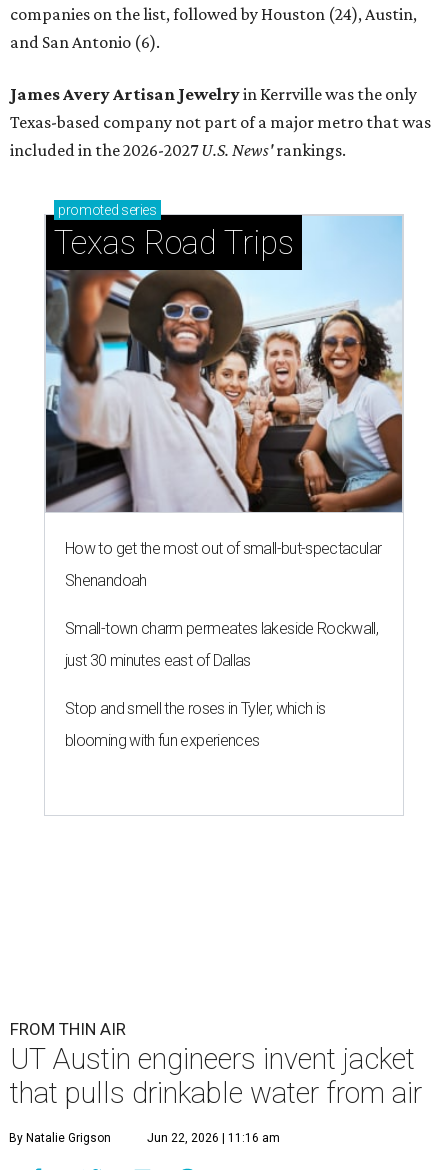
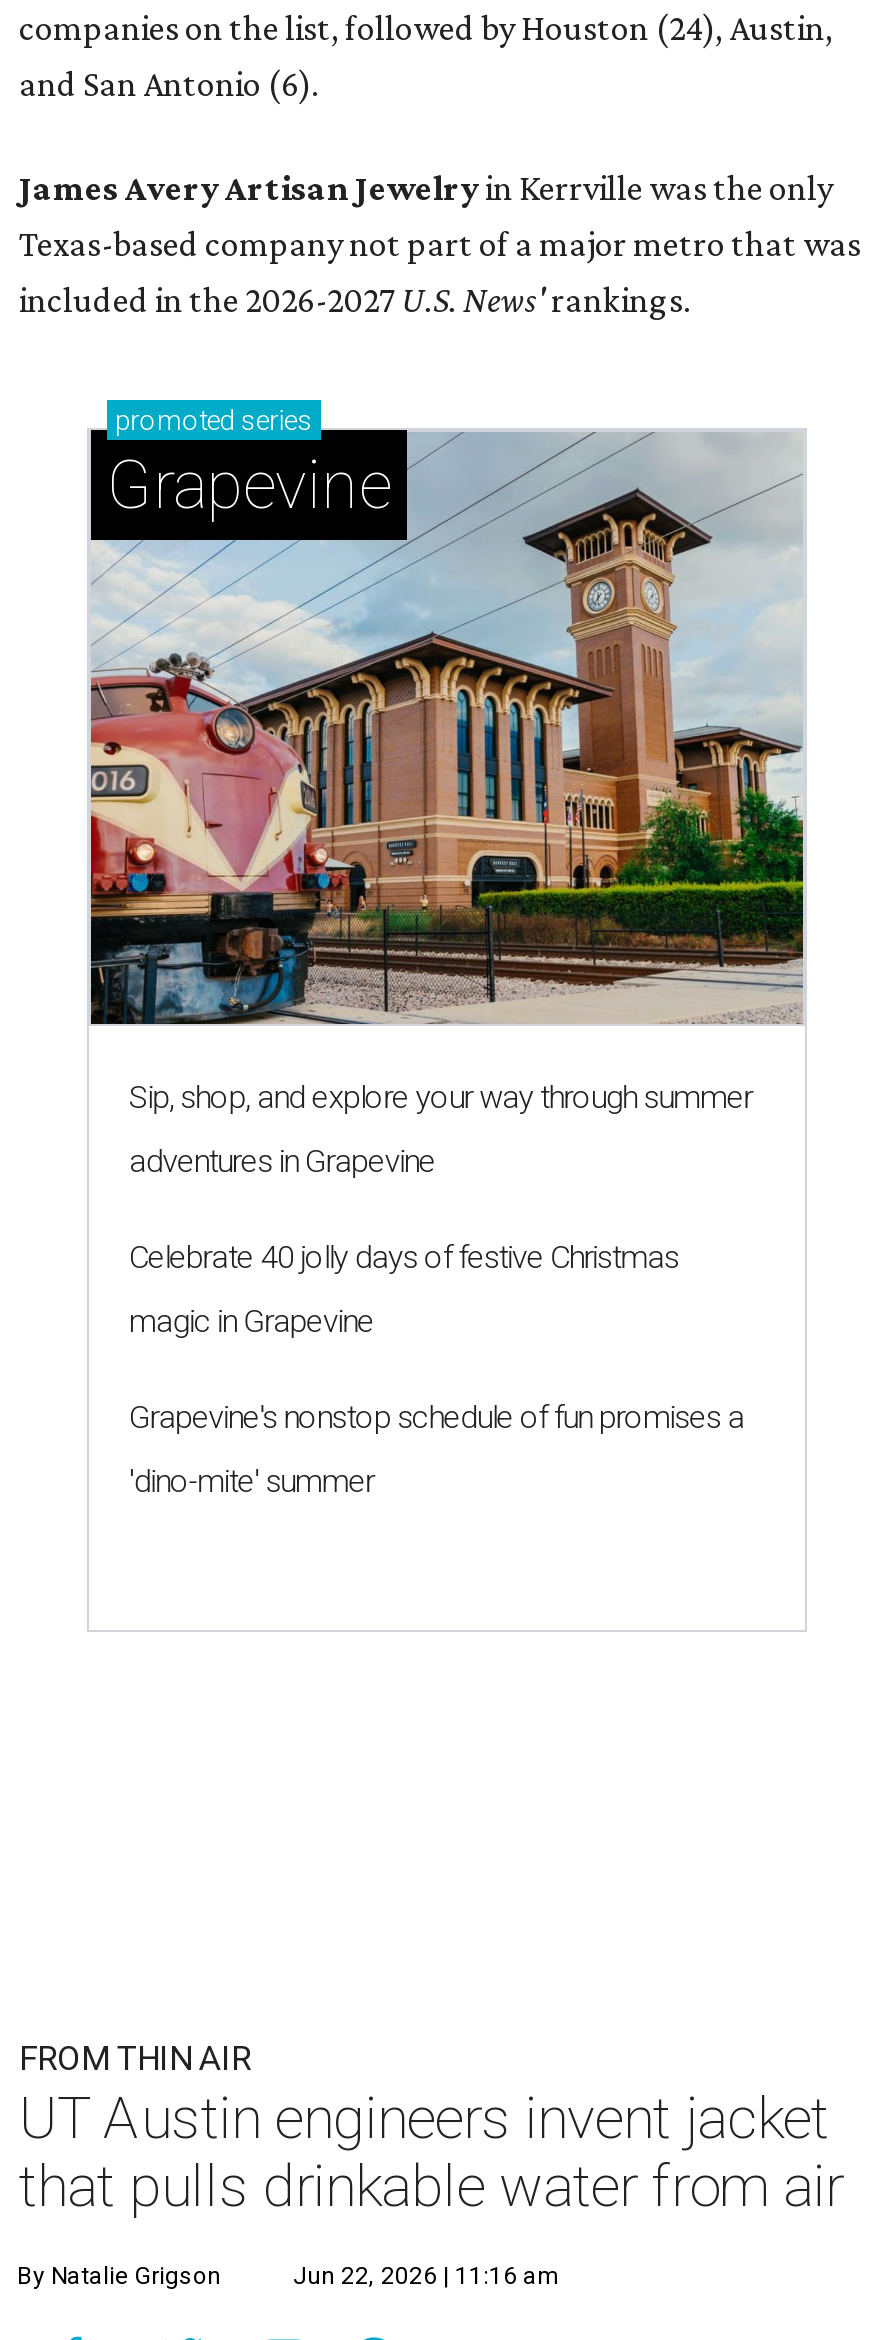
- [image]
- Texas Road Trips
+ [image]
+ Grapevine

- How to get the most out of small-but-spectacular
+ Sip, shop, and explore your way through summer

- Shenandoah
+ adventures in Grapevine

- Small-town charm permeates lakeside Rockwall,
+ Celebrate 40 jolly days of festive Christmas

- just 30 minutes east of Dallas
+ magic in Grapevine

- Stop and smell the roses in Tyler, which is
+ Grapevine's nonstop schedule of fun promises a

- blooming with fun experiences
+ 'dino-mite' summer
